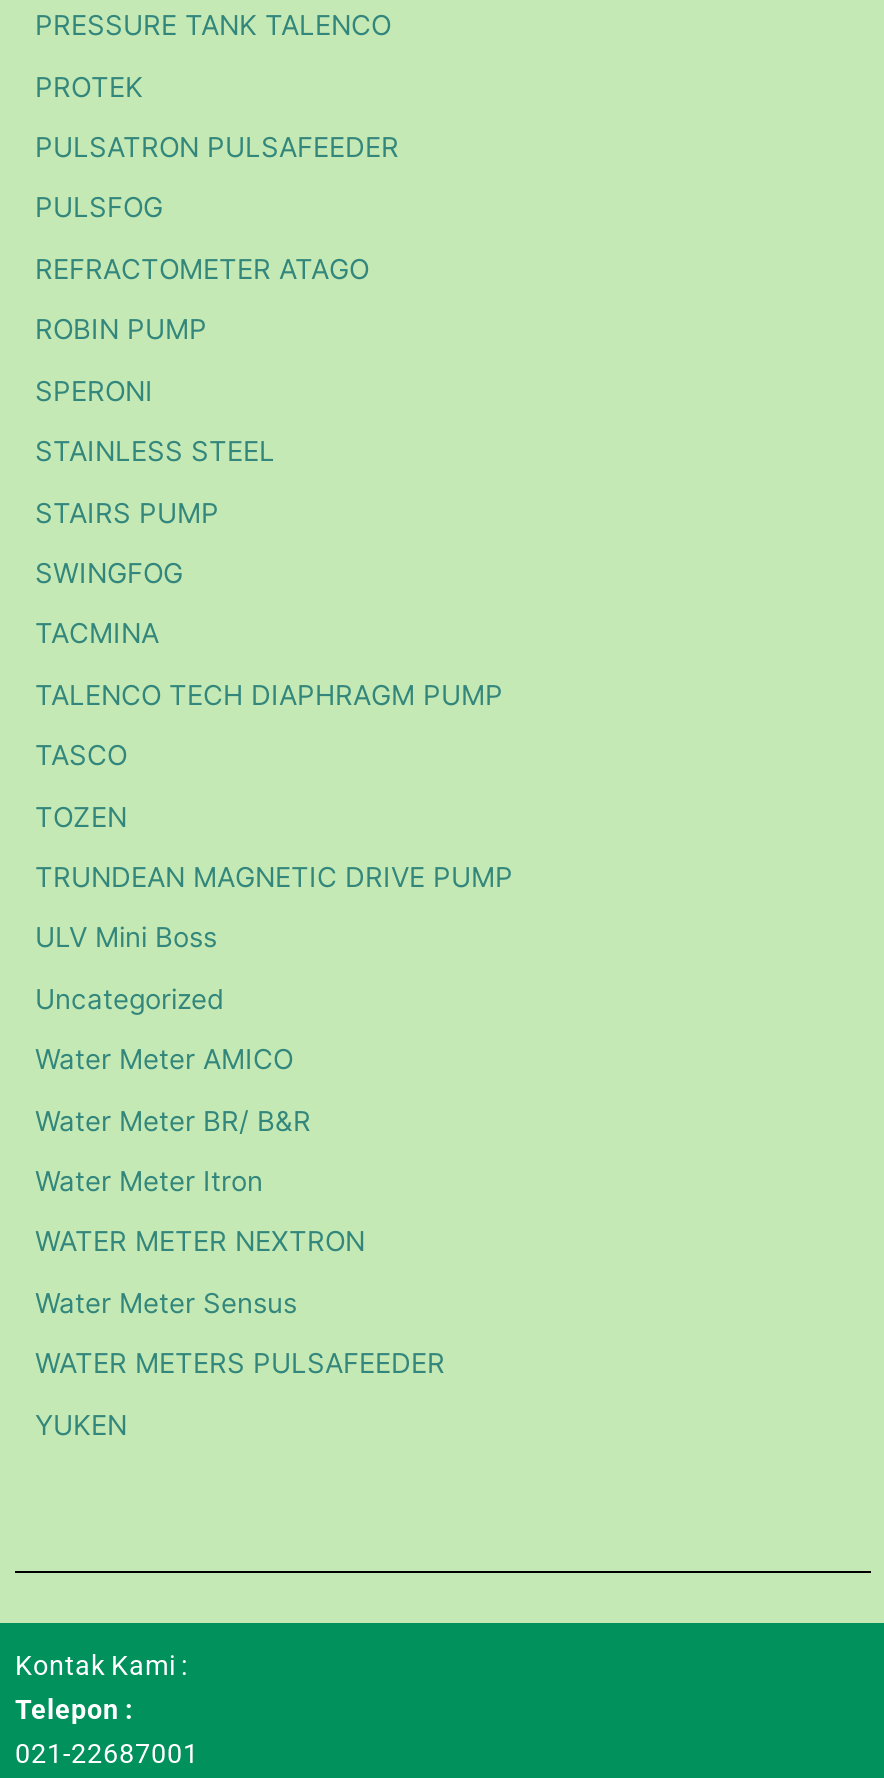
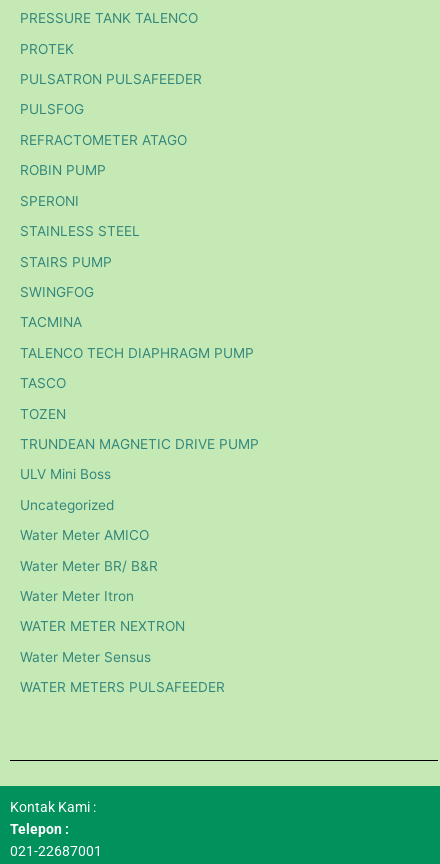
- YUKEN
